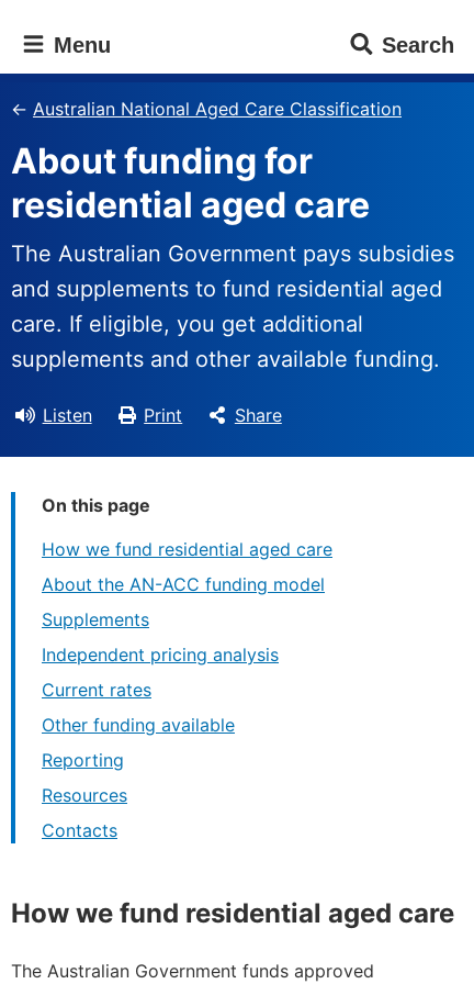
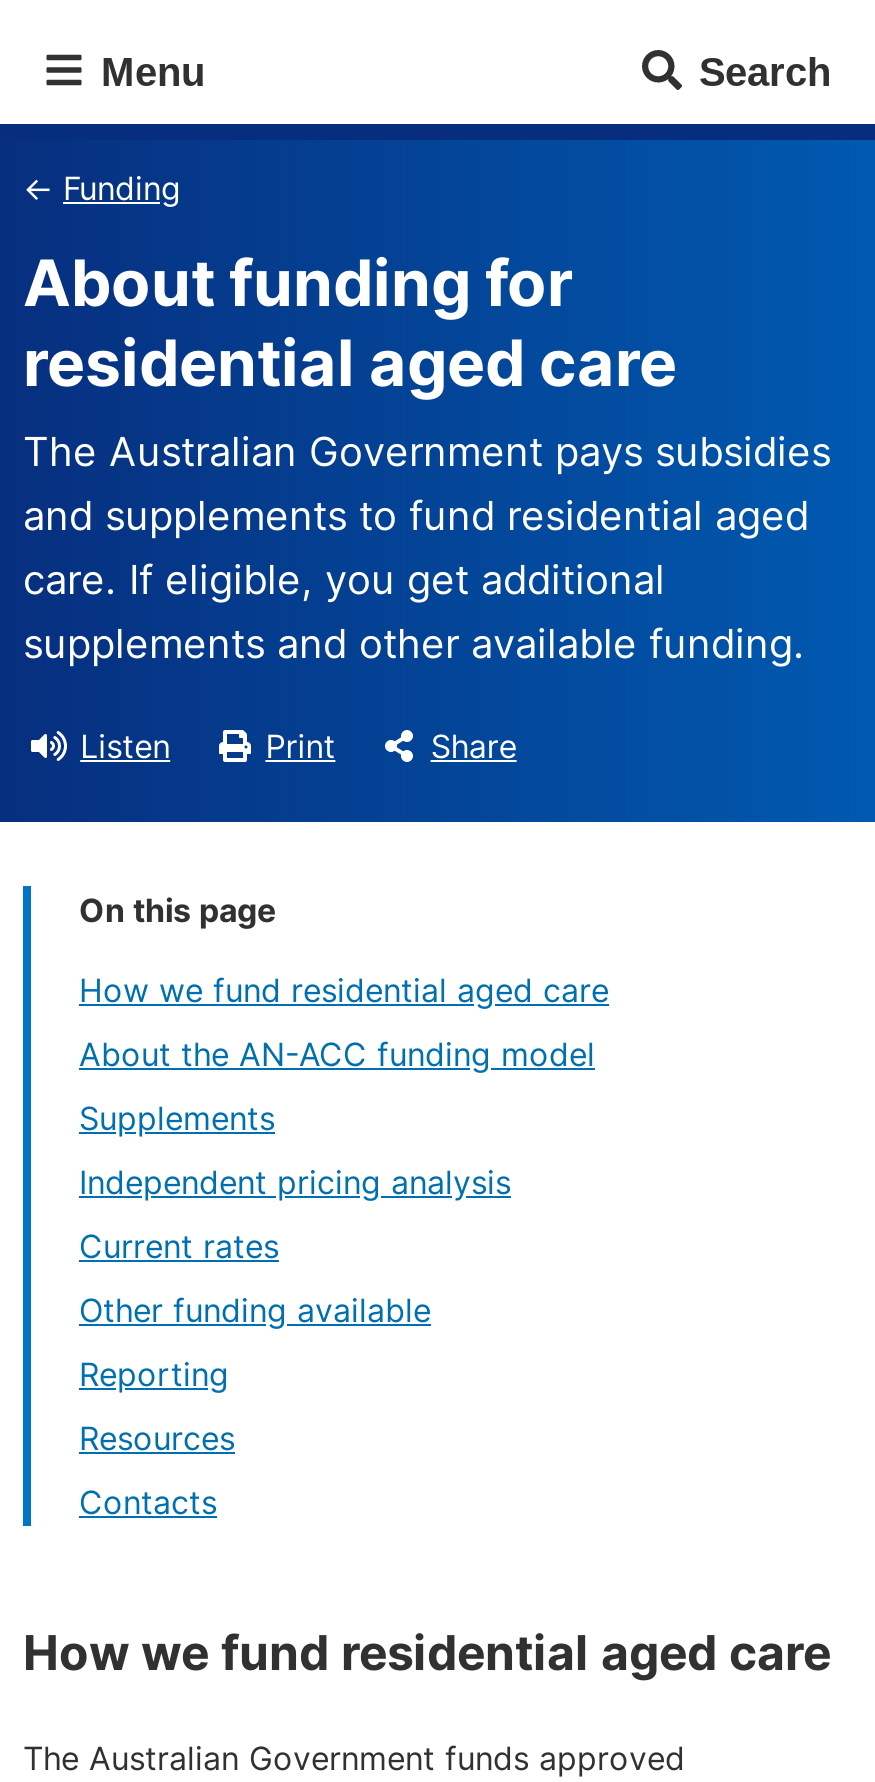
- Australian National Aged Care Classification
+ Funding
